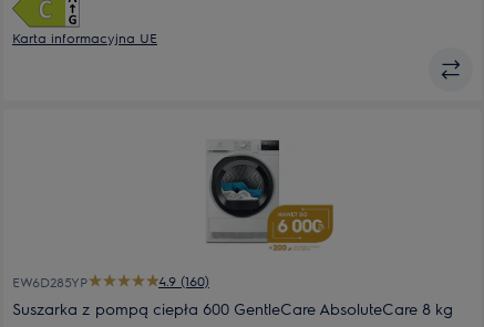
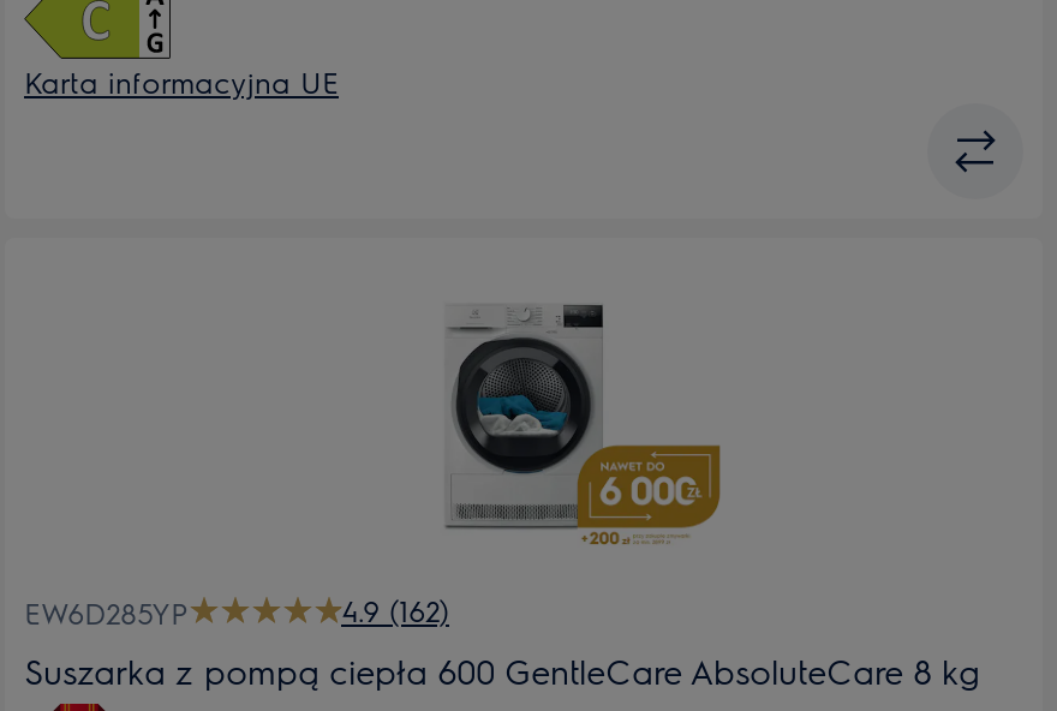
- 4.9 (160)
+ 4.9 (162)
